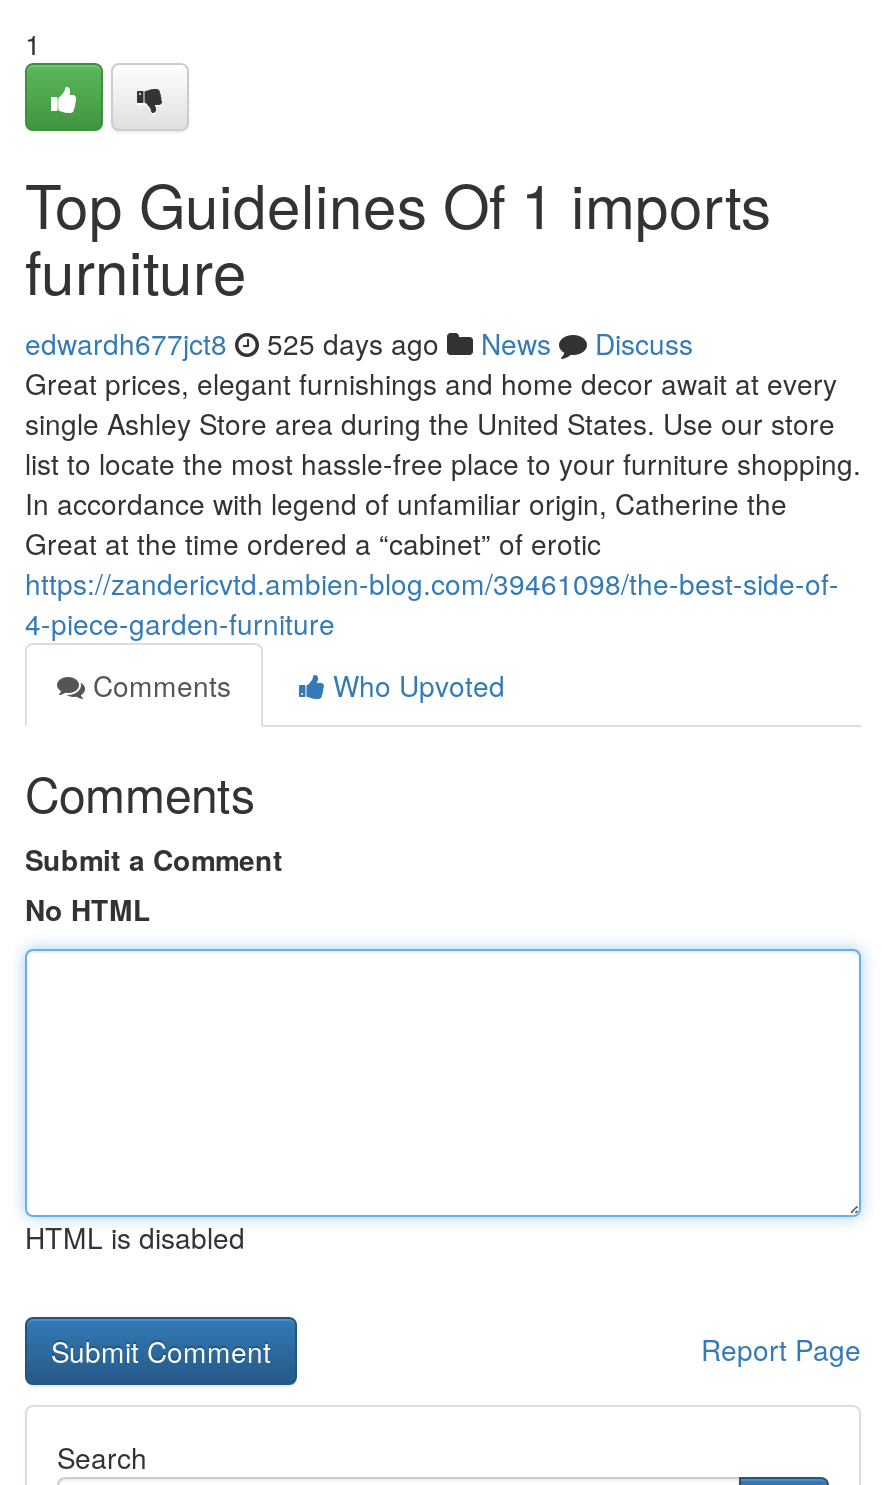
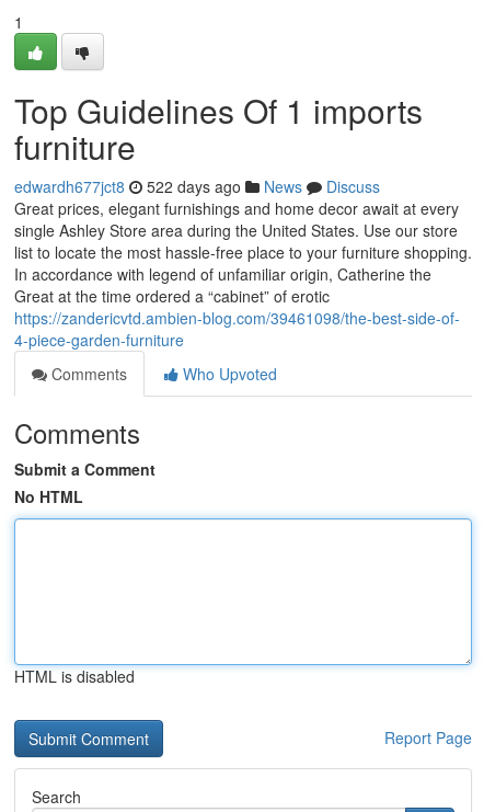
- edwardh677jct8 525 days ago News Discuss
+ edwardh677jct8 522 days ago News Discuss
